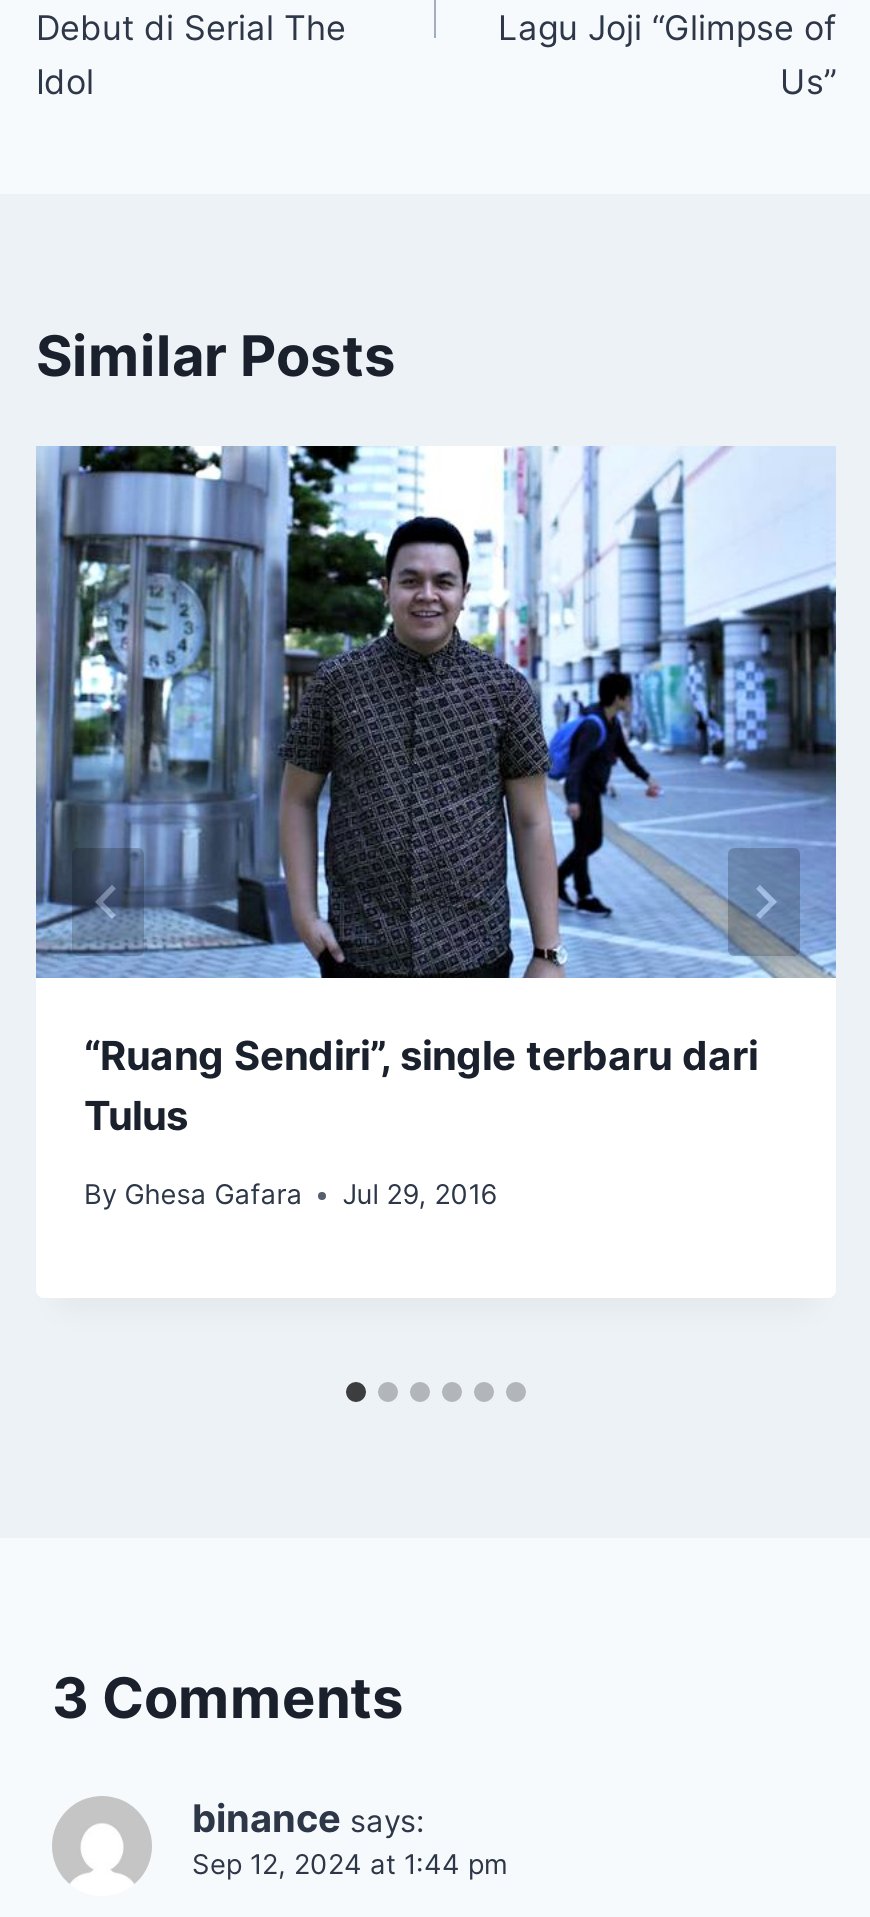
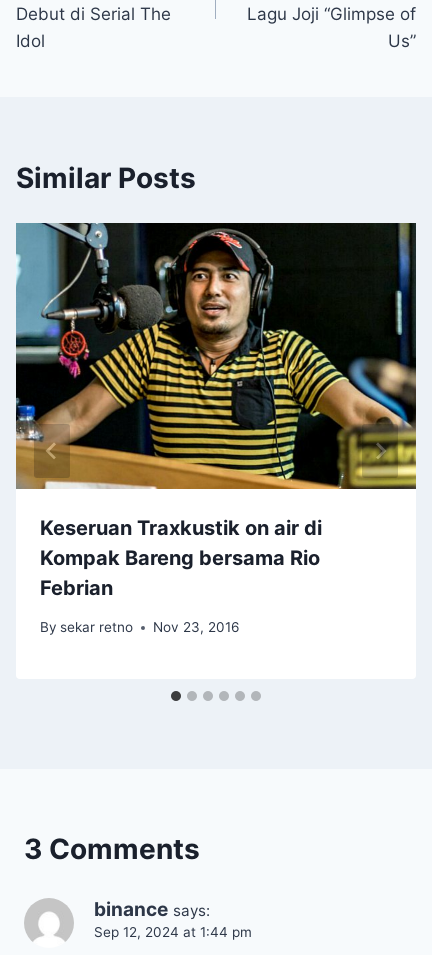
- [image]
- “Ruang Sendiri”, single terbaru dari
- Tulus
+ [image]
+ Keseruan Traxkustik on air di
+ Kompak Bareng bersama Rio
+ Febrian

- By Ghesa Gafara
- Jul 29, 2016
+ By sekar retno
+ Nov 23, 2016
